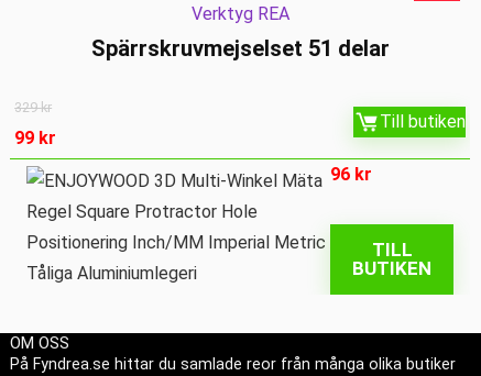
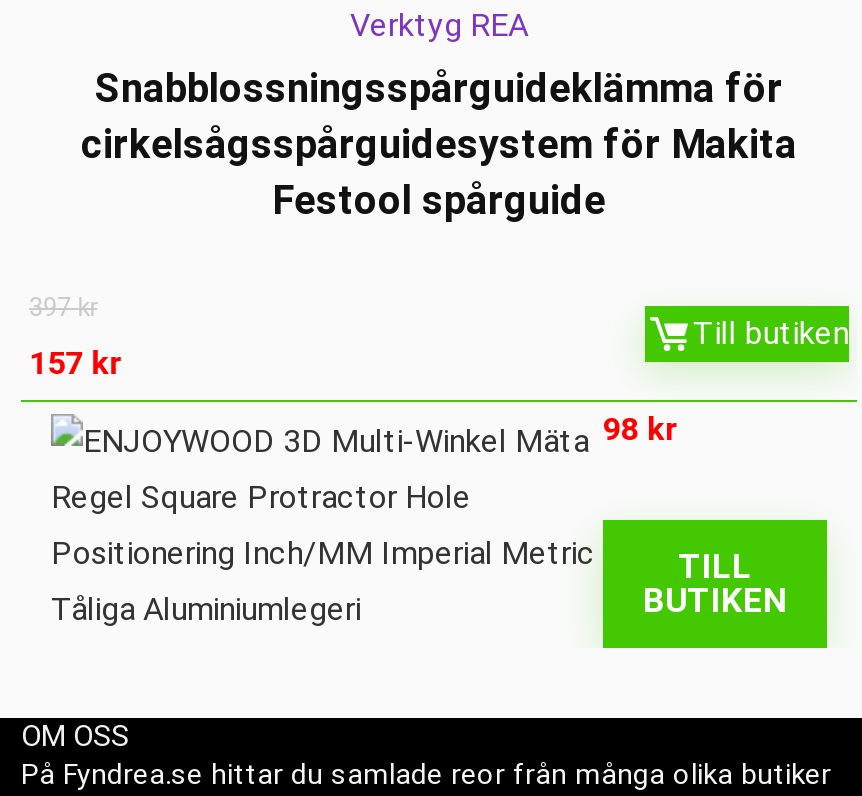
- Spärrskruvmejselset 51 delar
+ Snabblossningsspårguideklämma för
+ cirkelsågsspårguidesystem för Makita
+ Festool spårguide

- 329kr
+ 397kr

- 99 kr
+ 157 kr

- 96 kr
+ 98 kr
